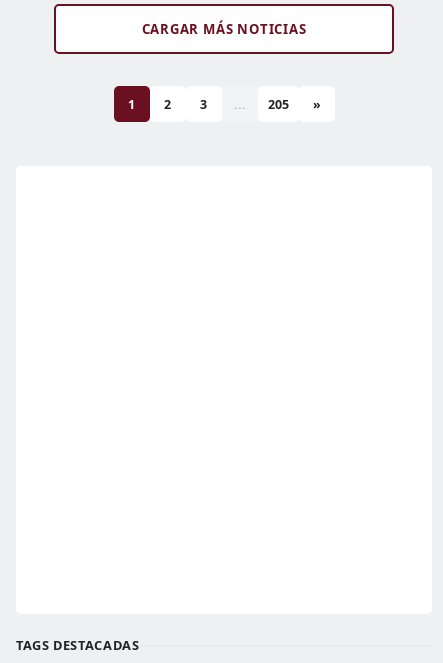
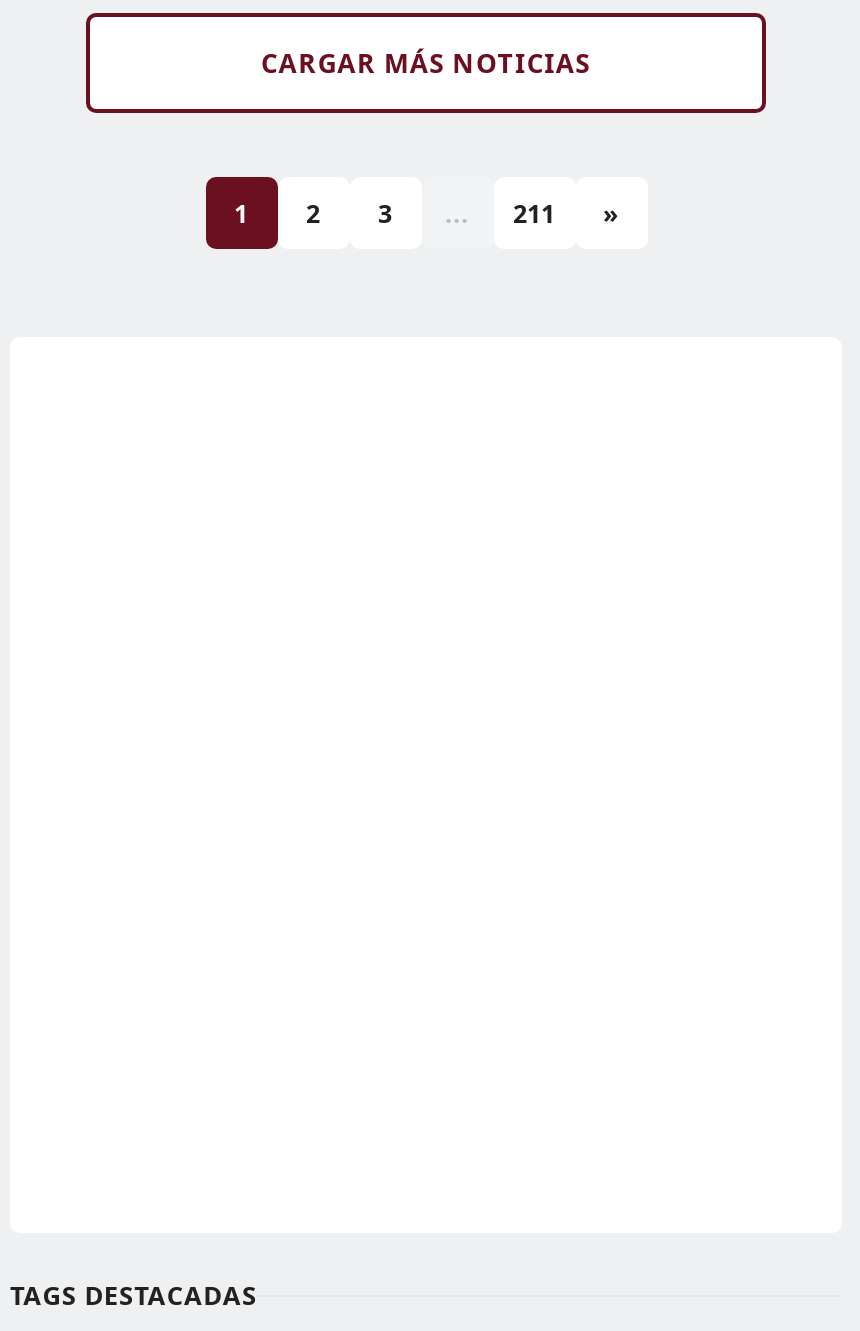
- 205
+ 211
